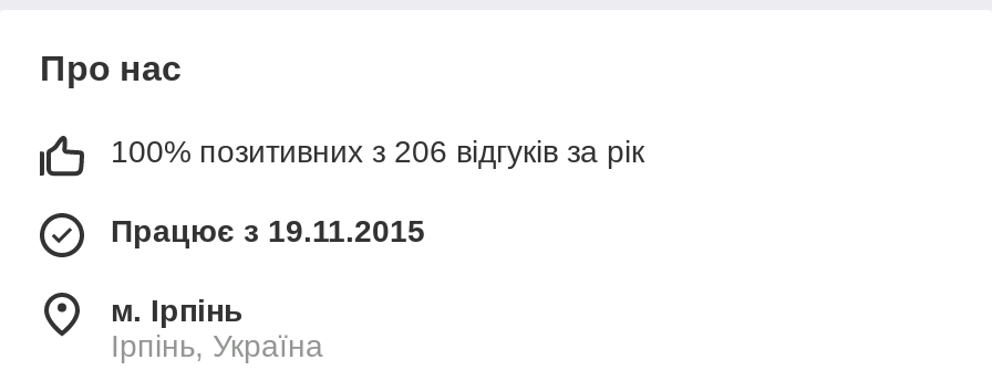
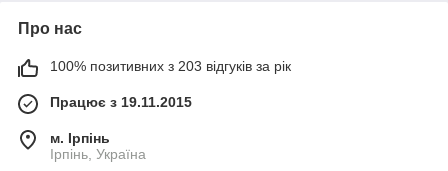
- 100% позитивних з 206 відгуків за рік
+ 100% позитивних з 203 відгуків за рік
